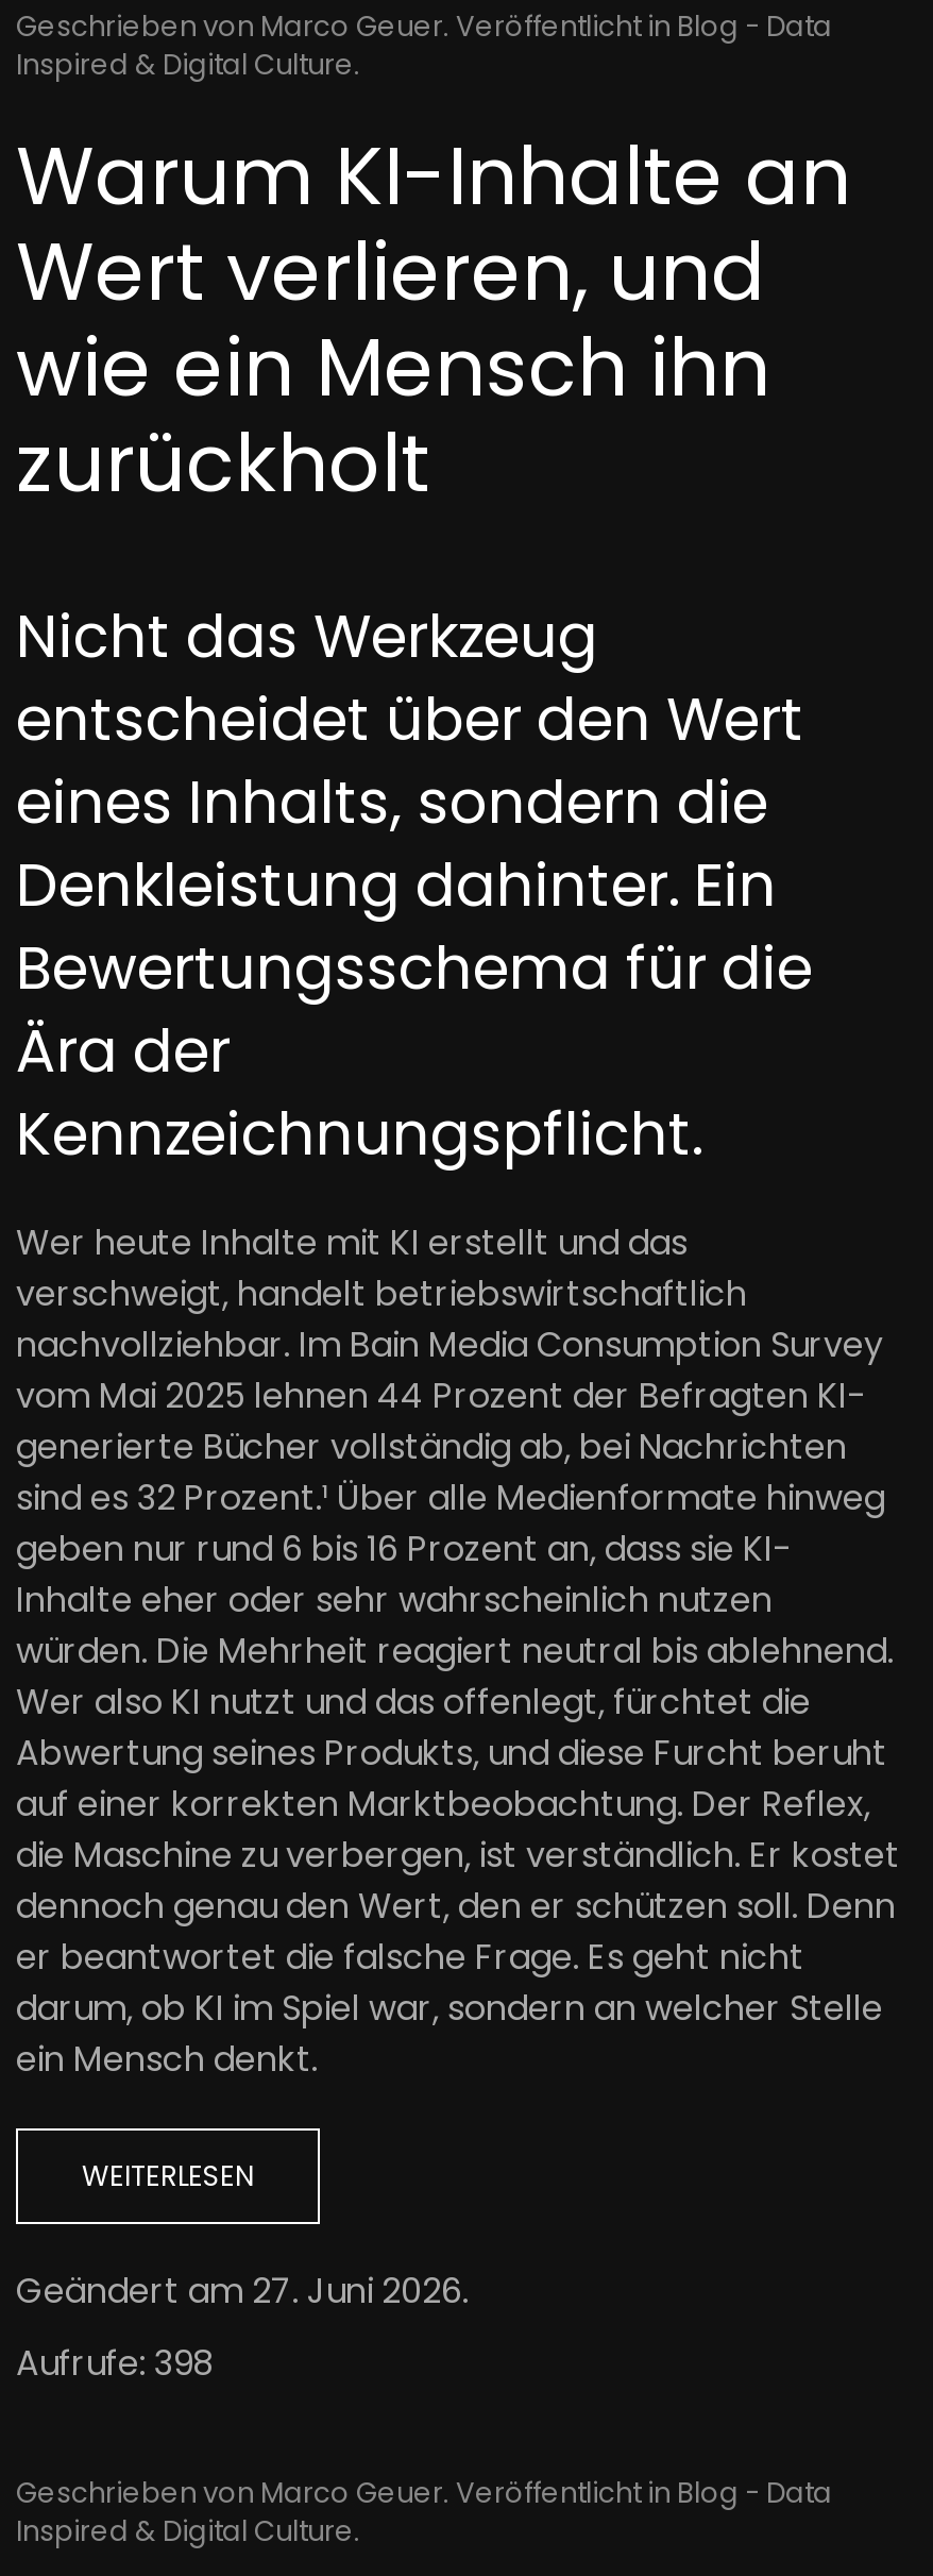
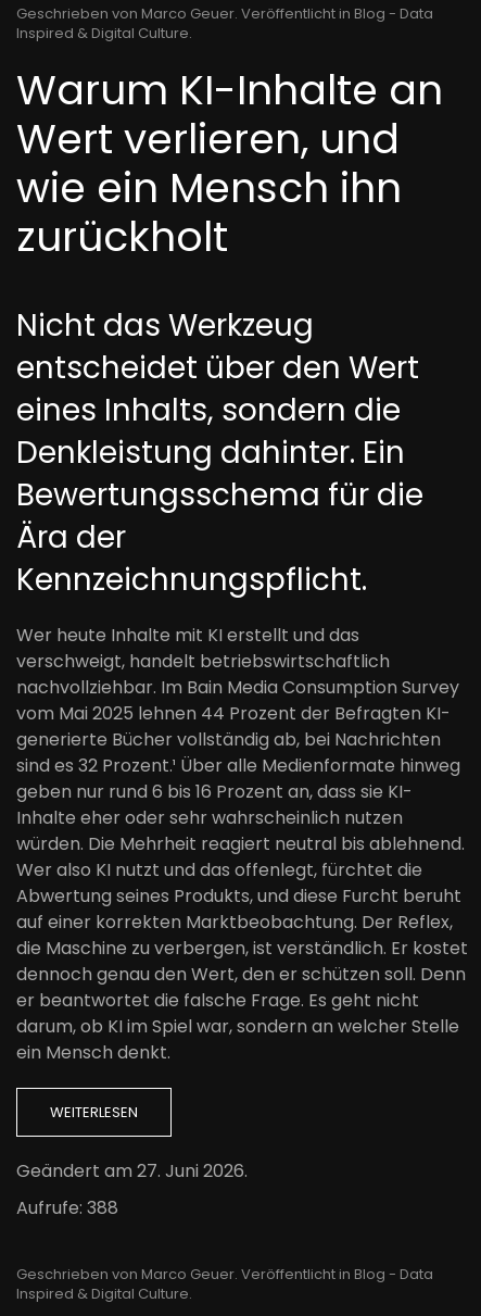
- Aufrufe: 398
+ Aufrufe: 388
